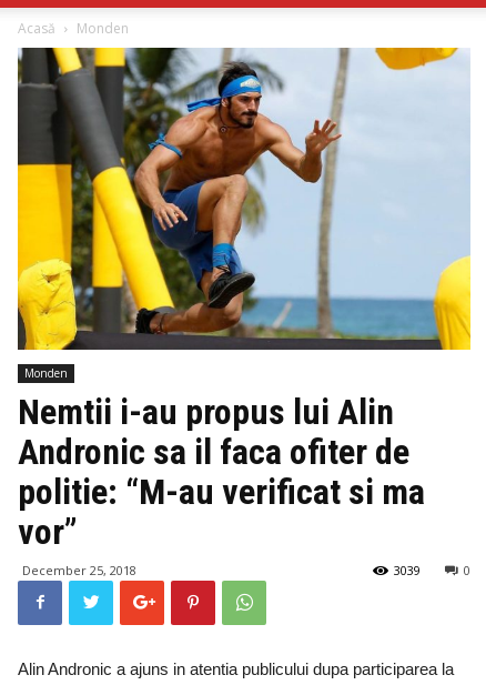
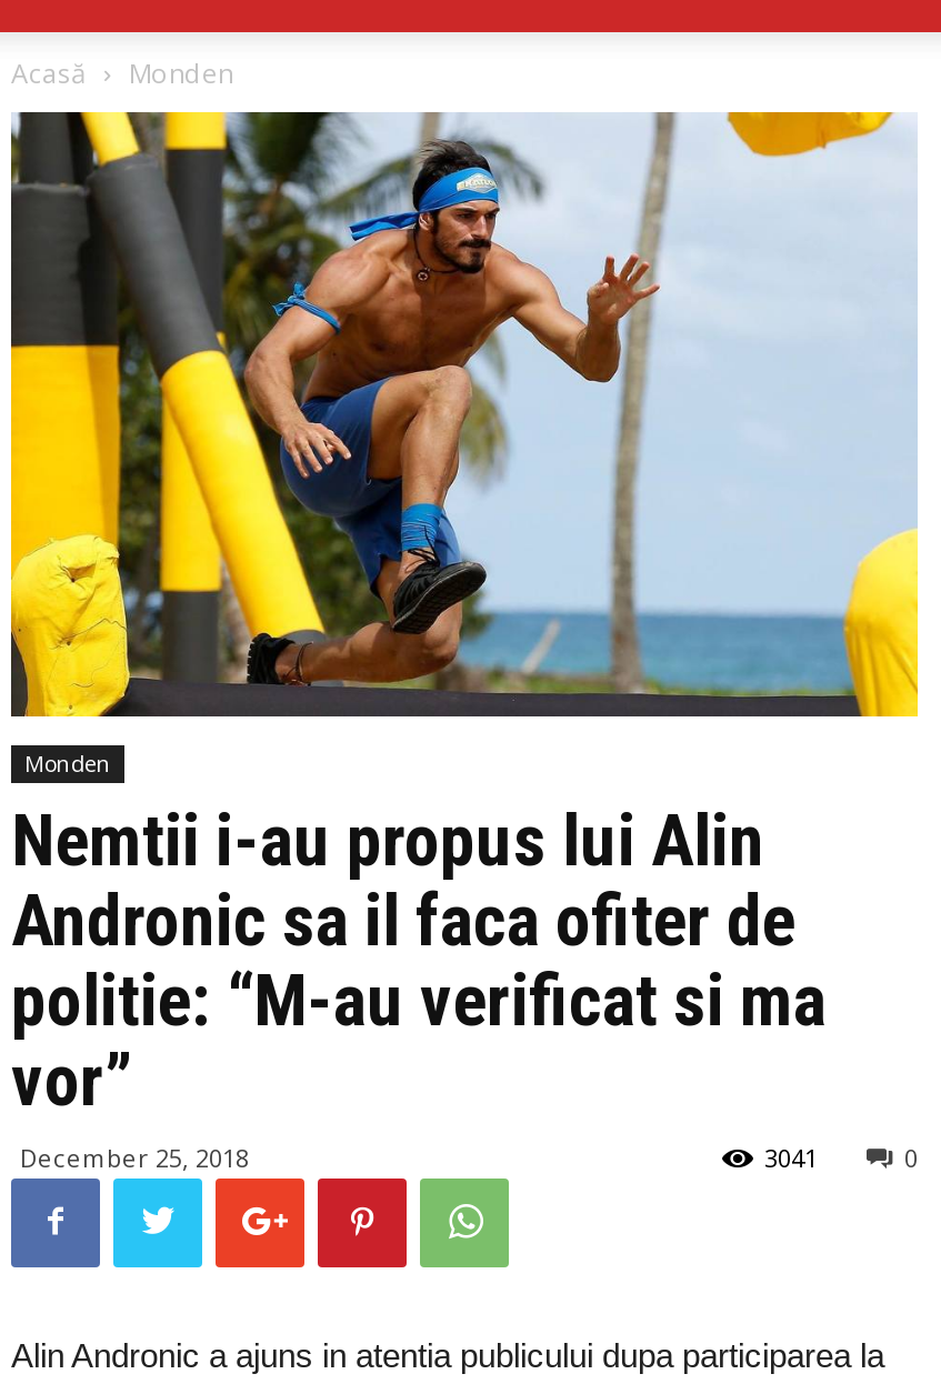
- 3039
+ 3041
